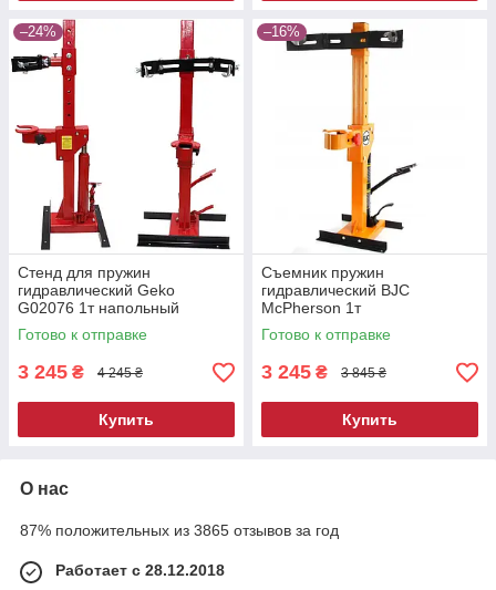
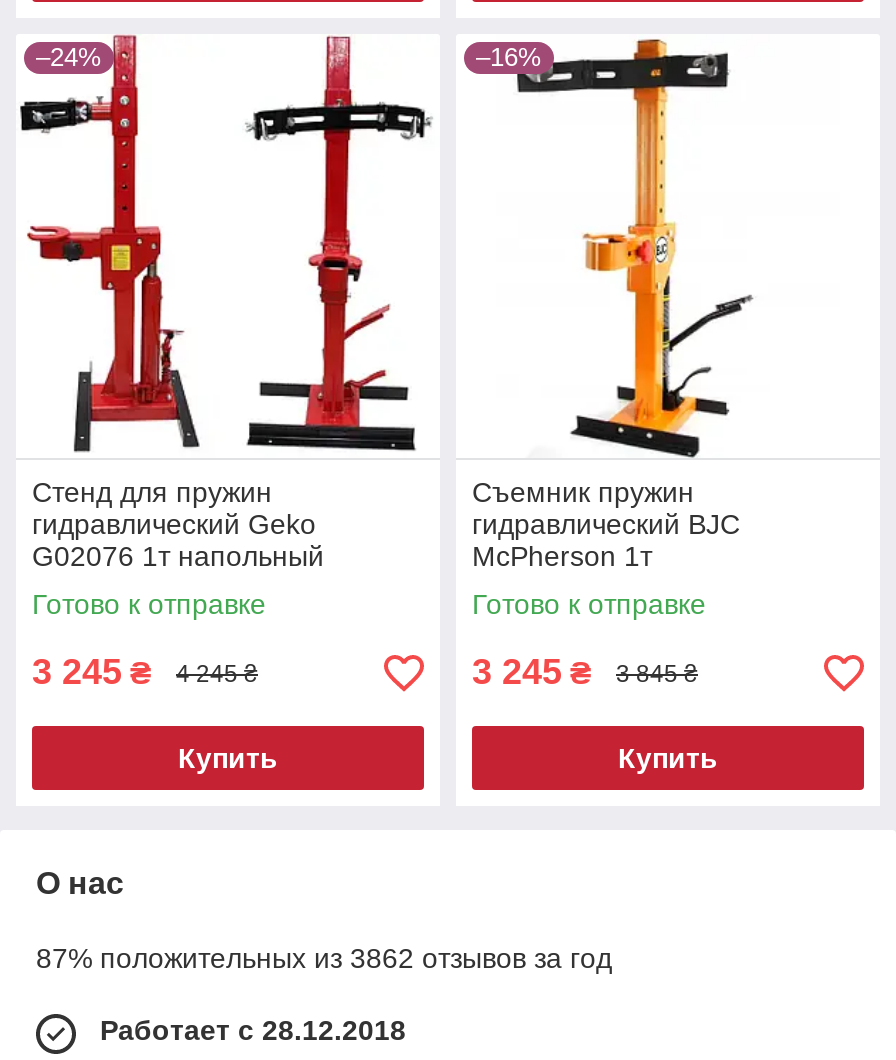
- 87% положительных из 3865 отзывов за год
+ 87% положительных из 3862 отзывов за год
